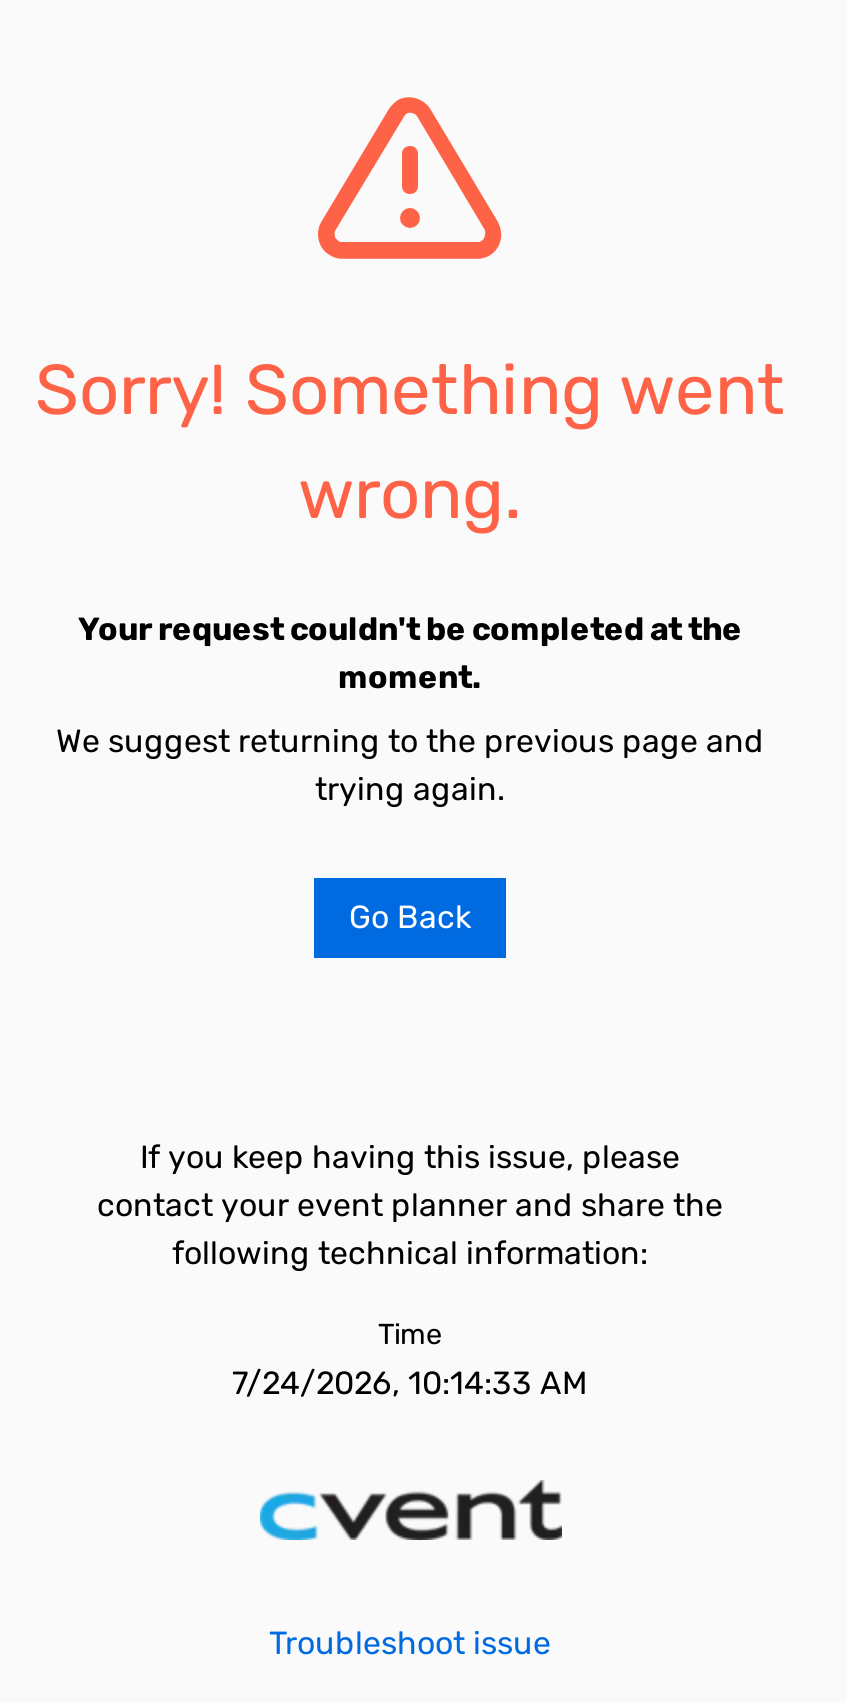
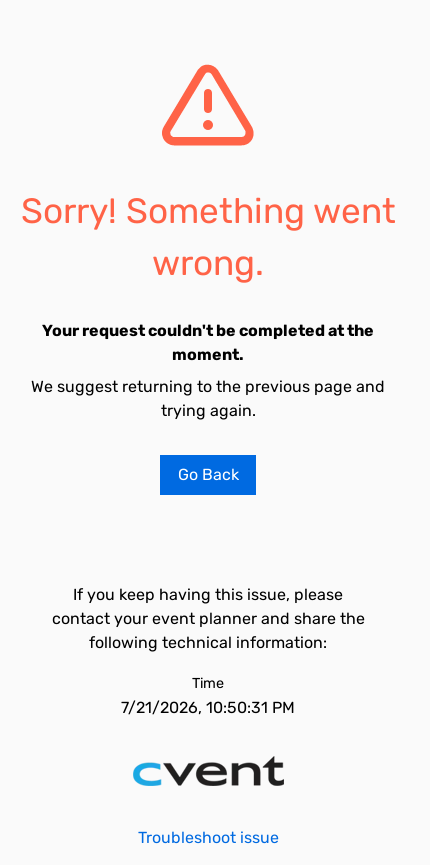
- 7/24/2026, 10:14:33 AM
+ 7/21/2026, 10:50:31 PM
